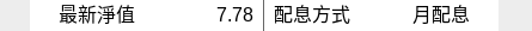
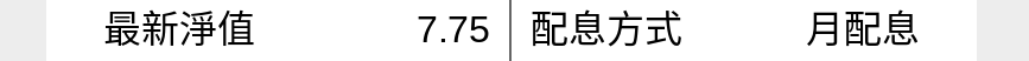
- 7.78 配息方式
+ 7.75 配息方式
